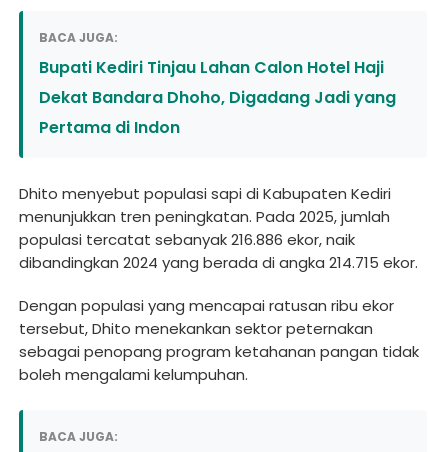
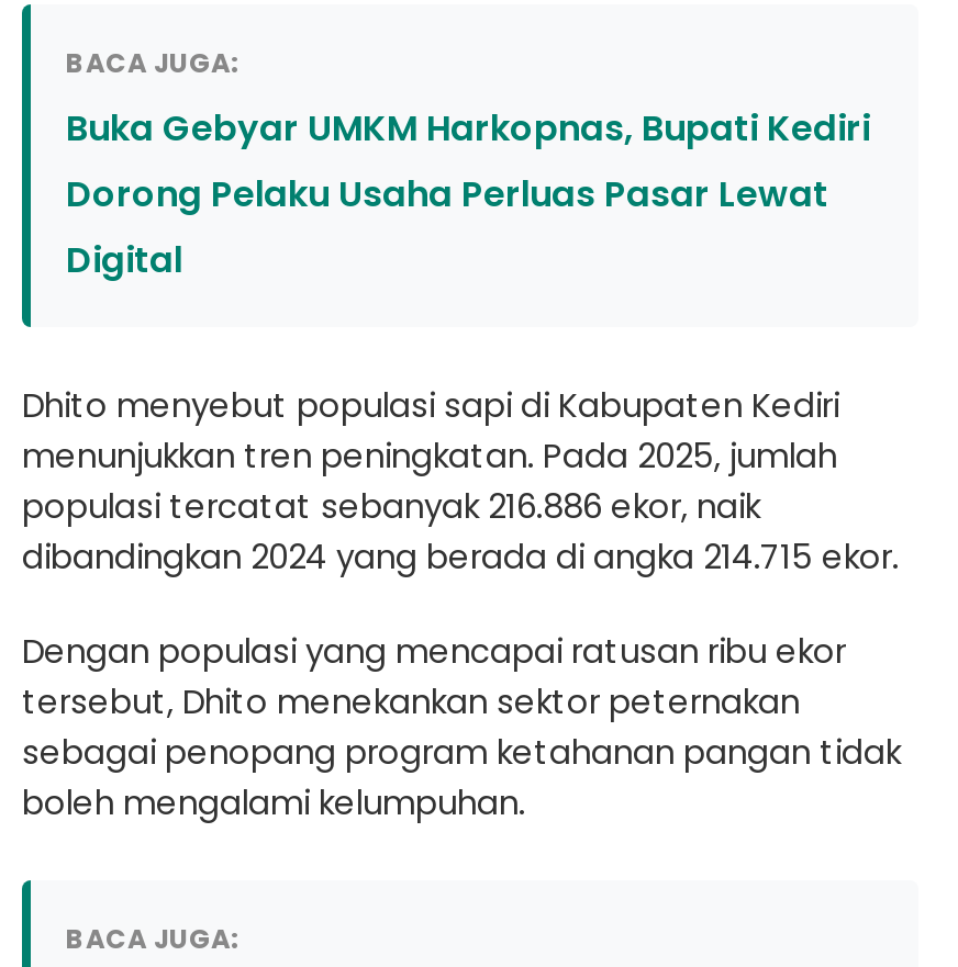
- Bupati Kediri Tinjau Lahan Calon Hotel Haji
- Dekat Bandara Dhoho, Digadang Jadi yang
- Pertama di Indon
+ Buka Gebyar UMKM Harkopnas, Bupati Kediri
+ Dorong Pelaku Usaha Perluas Pasar Lewat
+ Digital
